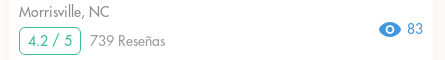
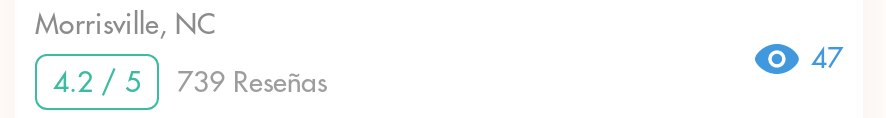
- 83
+ 47
